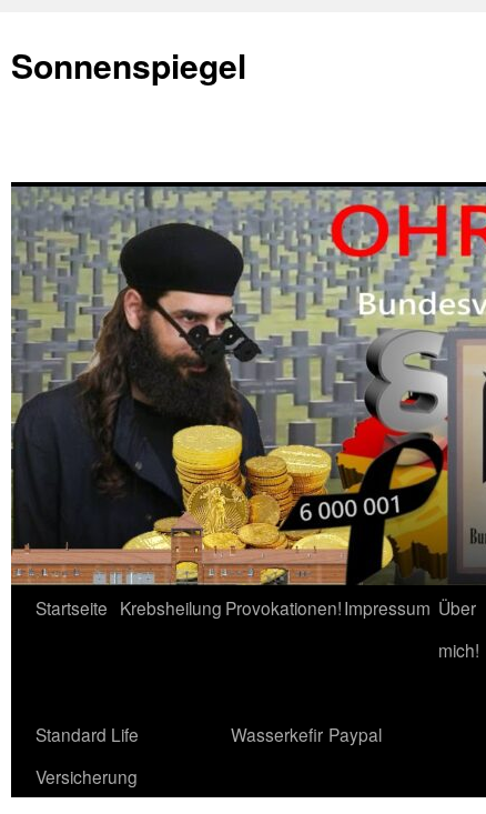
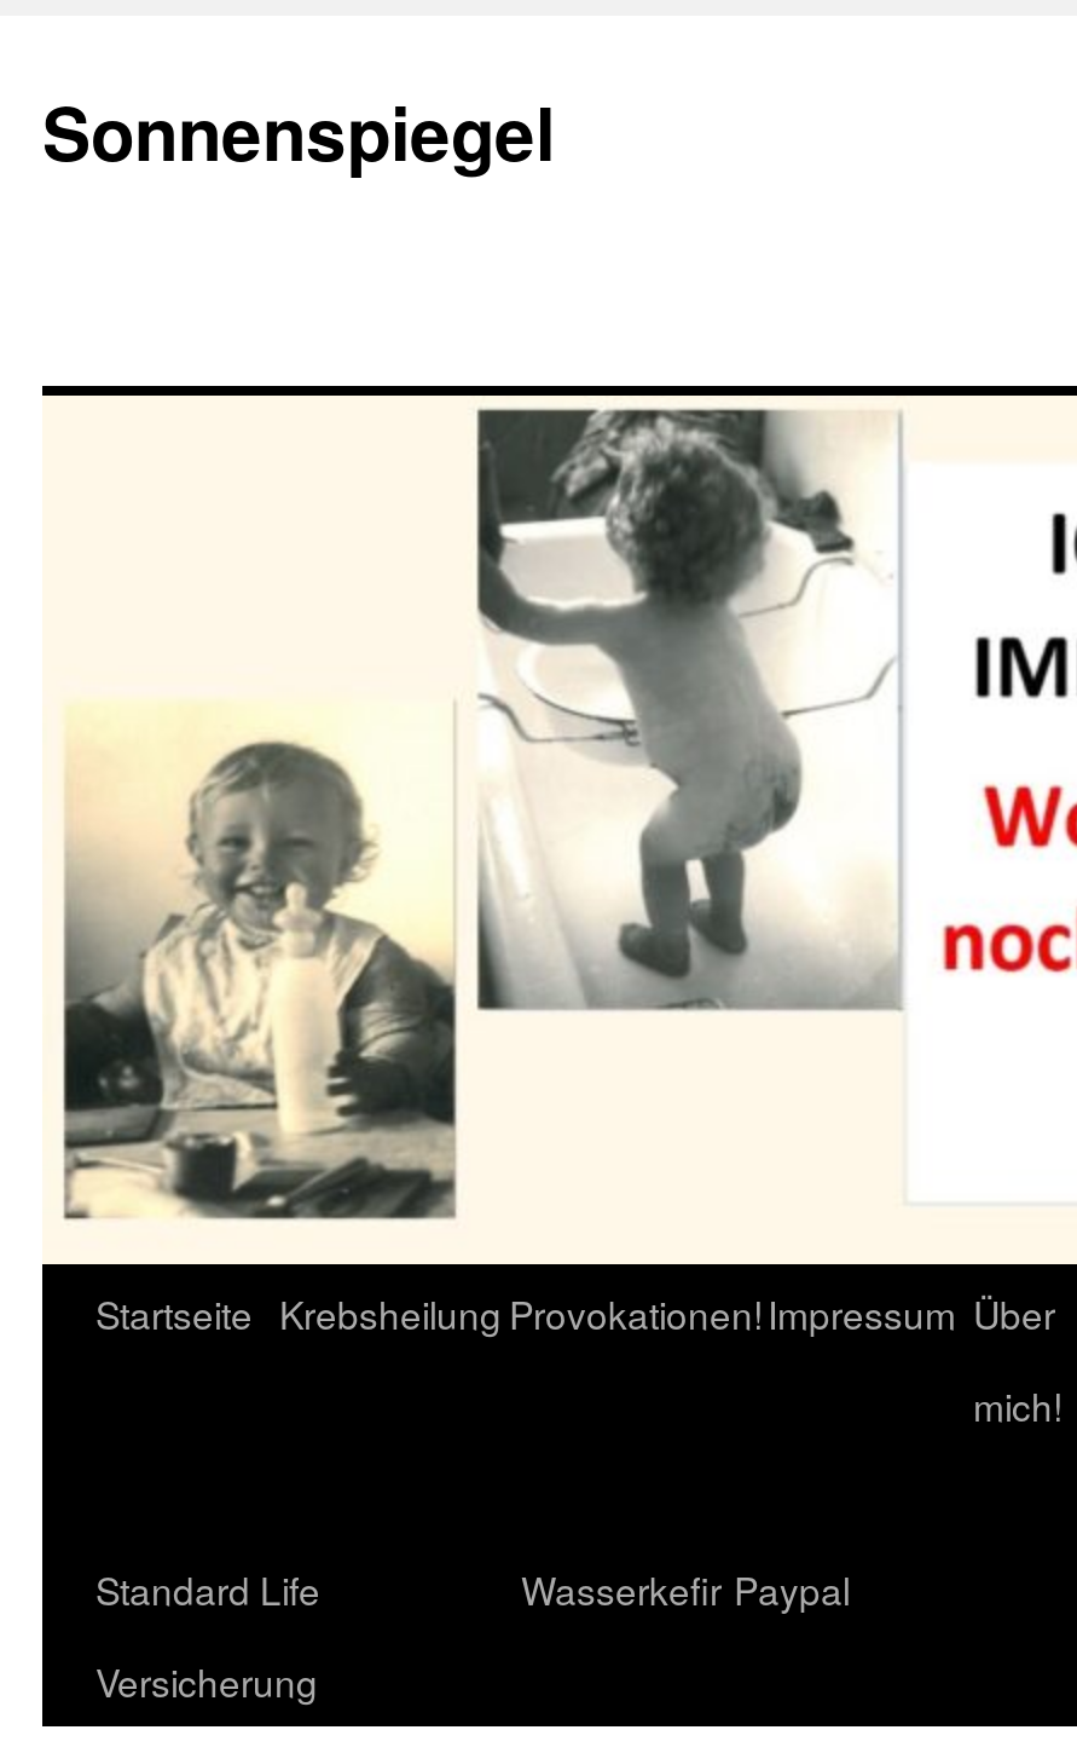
- [image]
+ [image]
